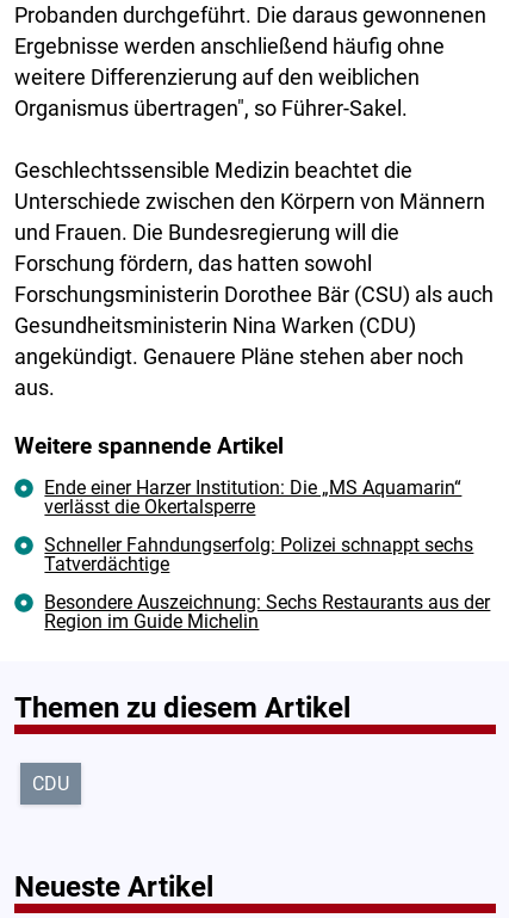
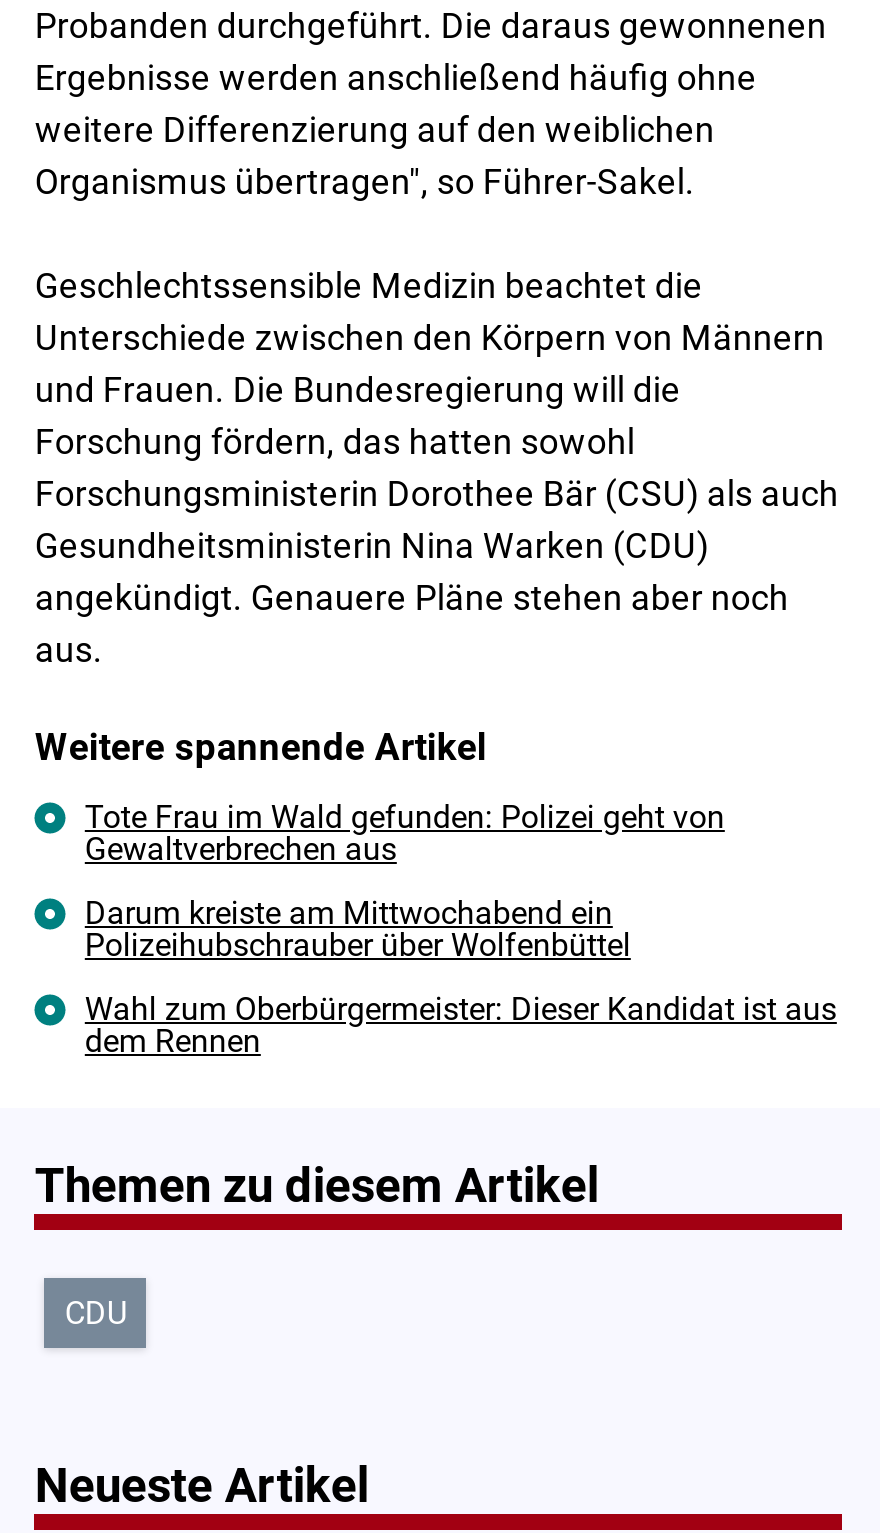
- Ende einer Harzer Institution: Die „MS Aquamarin“
- verlässt die Okertalsperre
+ Tote Frau im Wald gefunden: Polizei geht von
+ Gewaltverbrechen aus

- Schneller Fahndungserfolg: Polizei schnappt sechs
- Tatverdächtige
+ Darum kreiste am Mittwochabend ein
+ Polizeihubschrauber über Wolfenbüttel

- Besondere Auszeichnung: Sechs Restaurants aus der
- Region im Guide Michelin
+ Wahl zum Oberbürgermeister: Dieser Kandidat ist aus
+ dem Rennen
